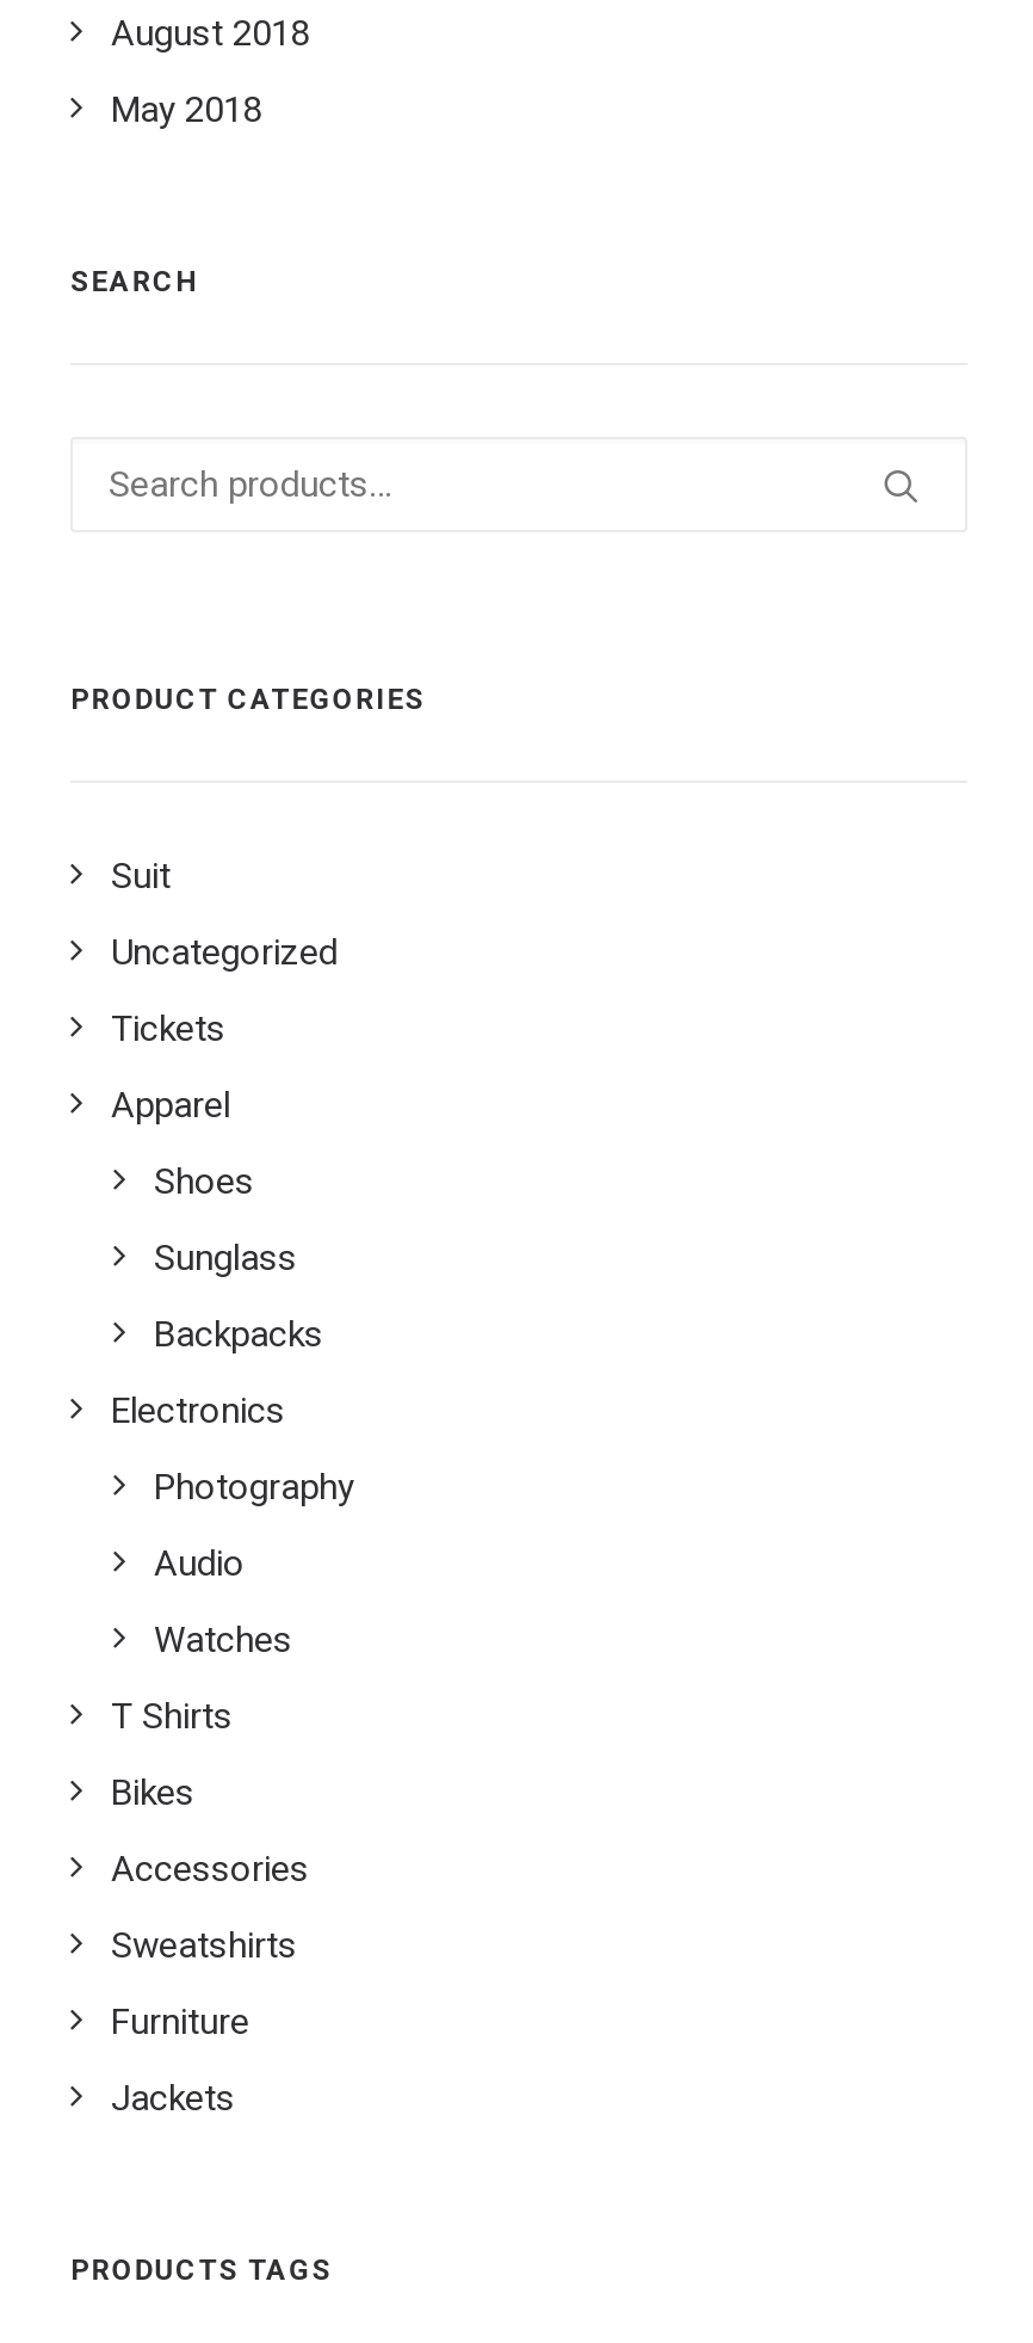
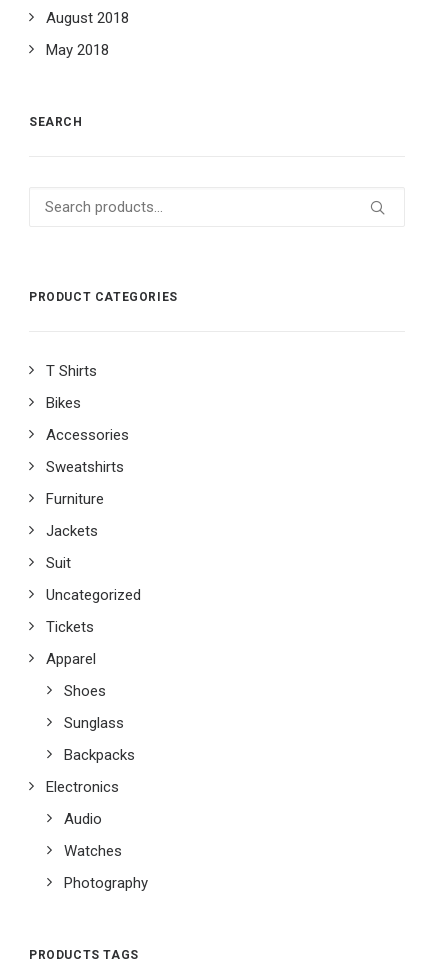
moved down: Suit | Uncategorized | Tickets | Apparel | Shoes | Sunglass | Backpacks | Electronics

moved down: Photography

moved down: Audio | Watches

moved up: T Shirts | Bikes | Accessories | Sweatshirts | Furniture | Jackets
